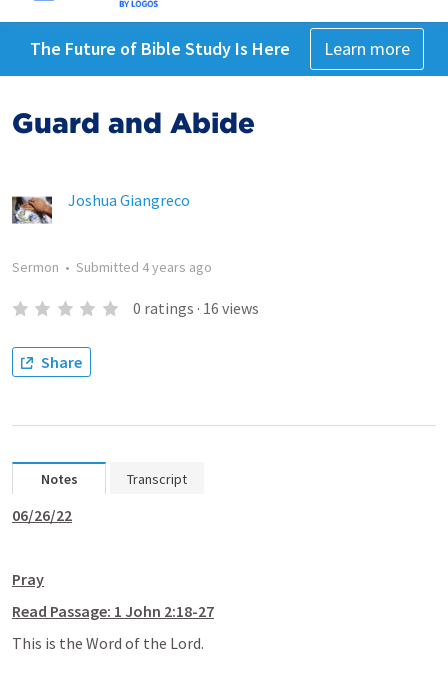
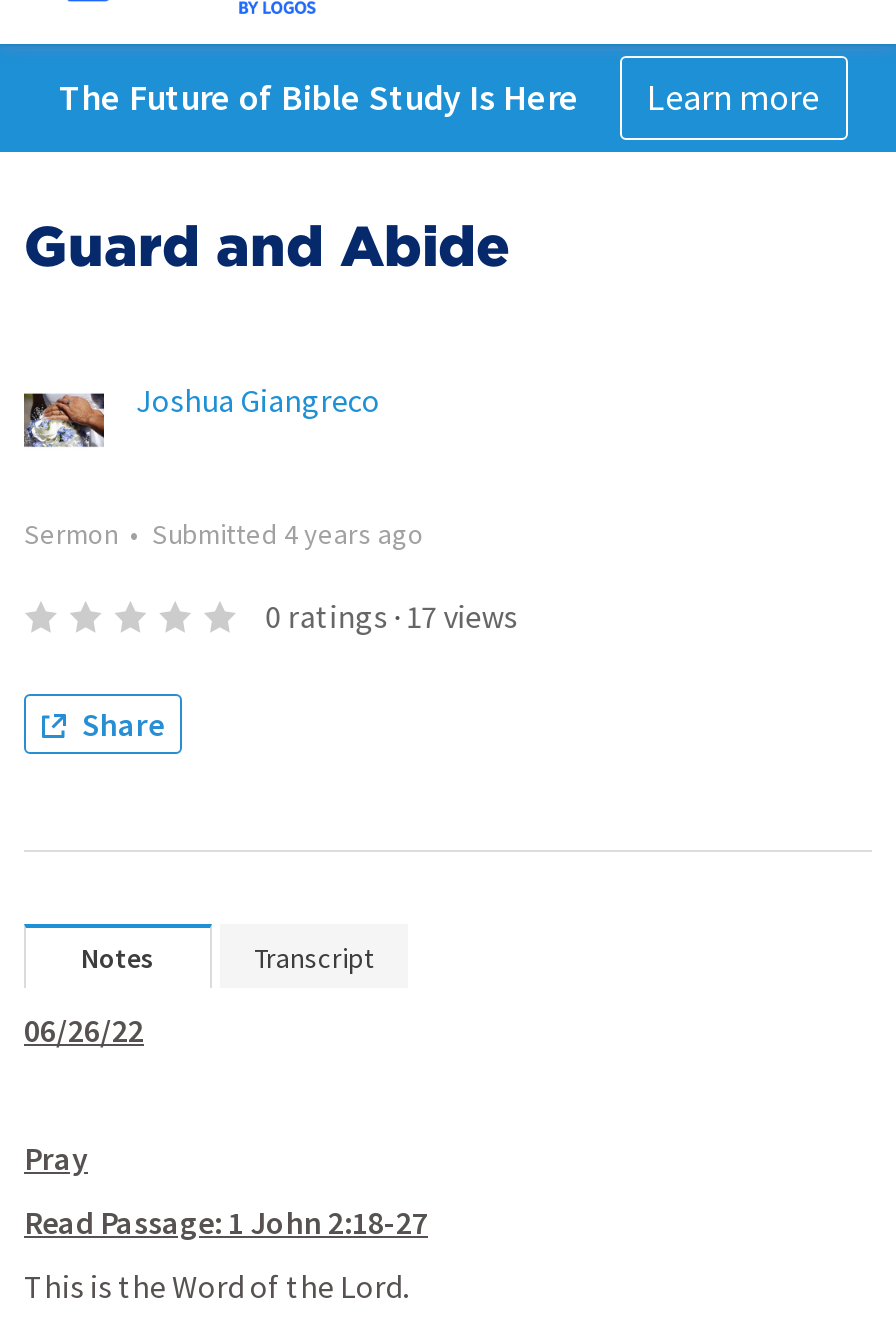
- 0 ratings · 16 views
+ 0 ratings · 17 views
